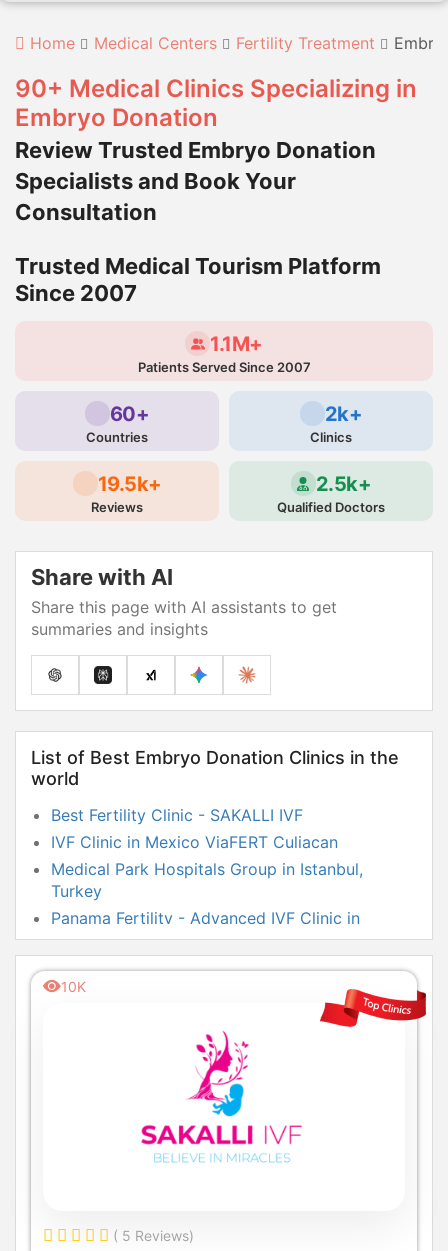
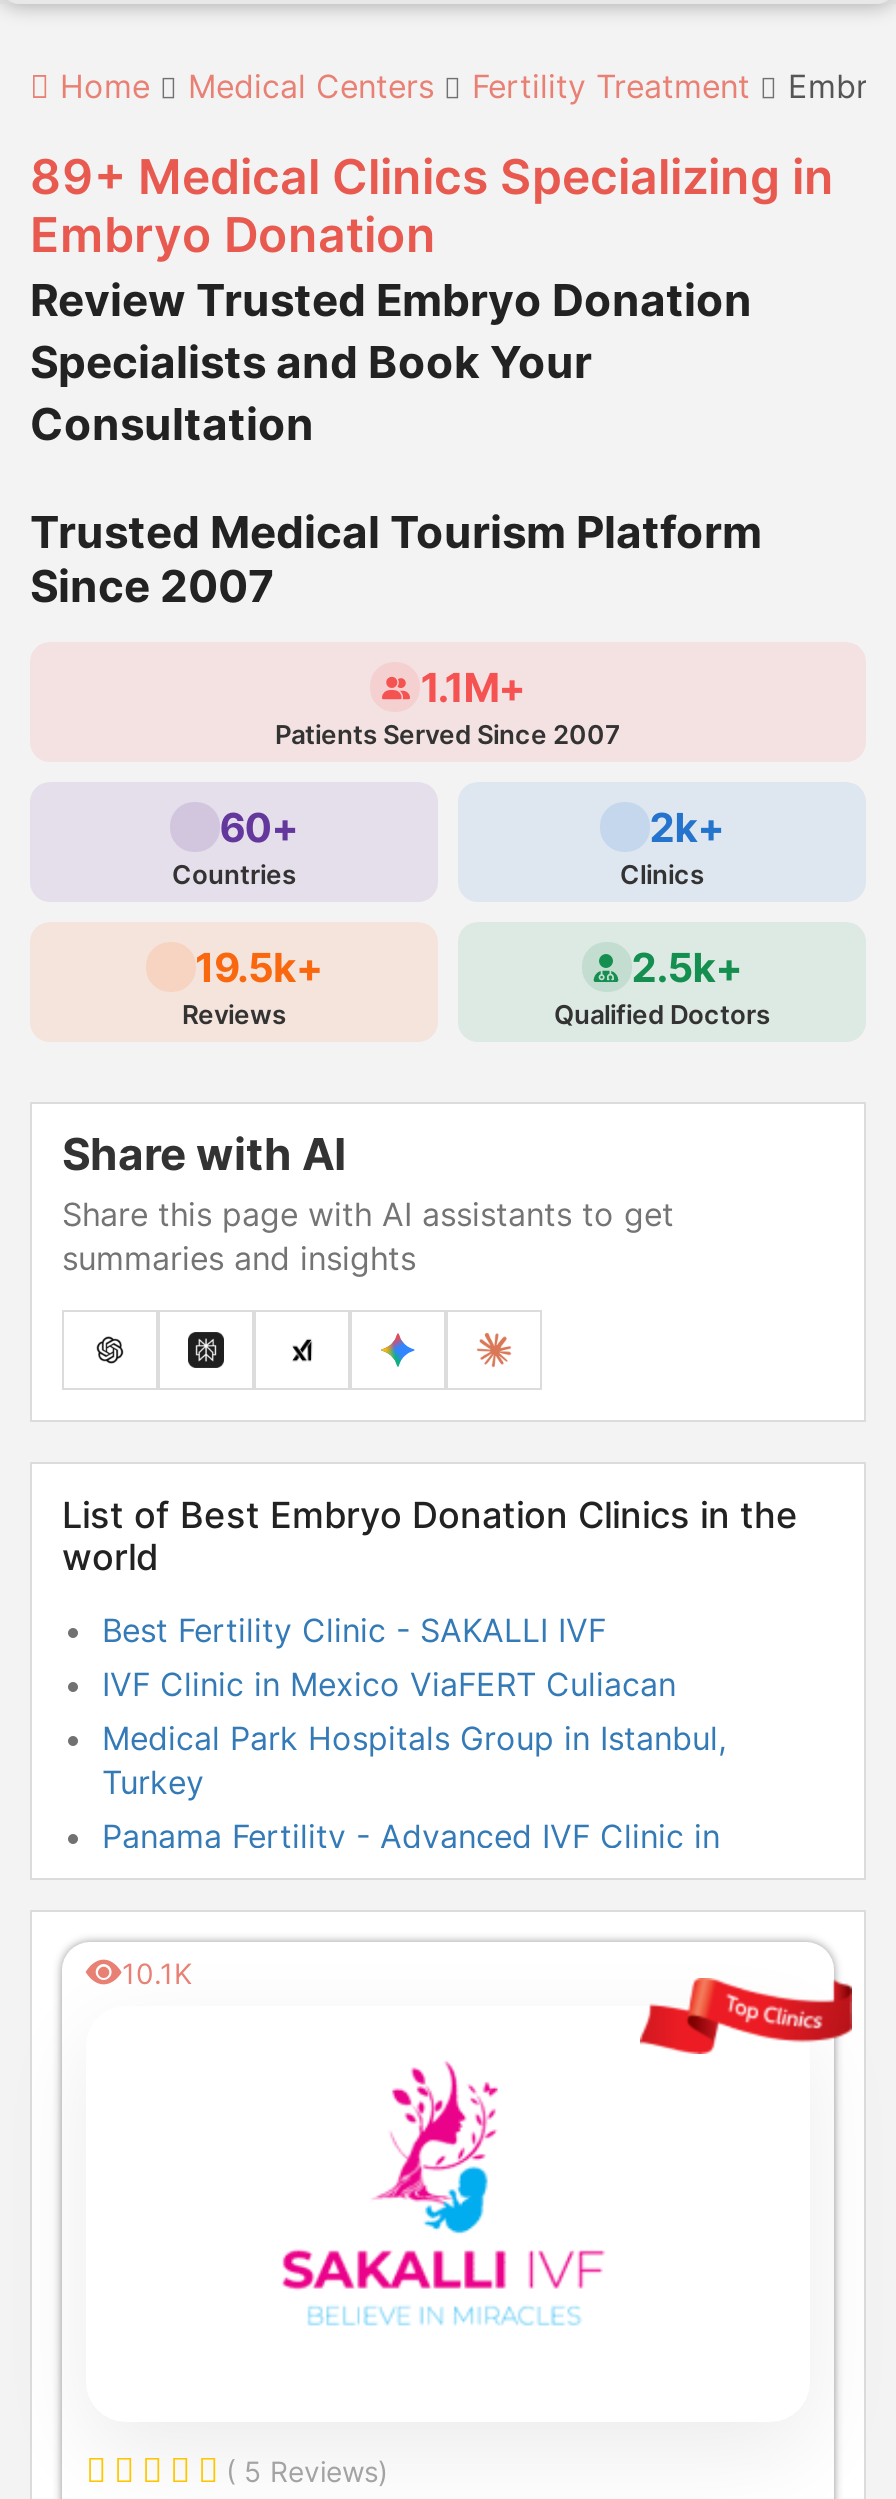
- 90+ Medical Clinics Specializing in
+ 89+ Medical Clinics Specializing in

- 10K
+ 10.1K
